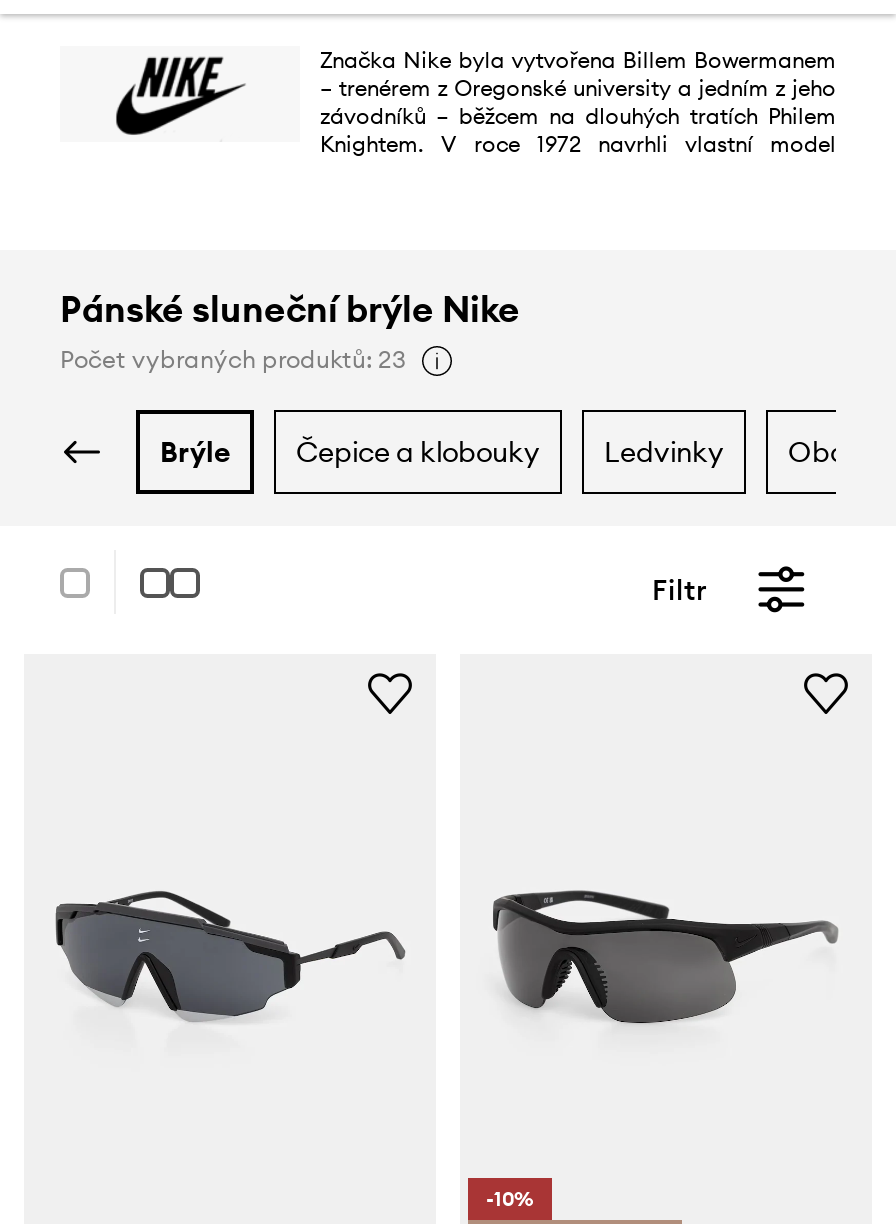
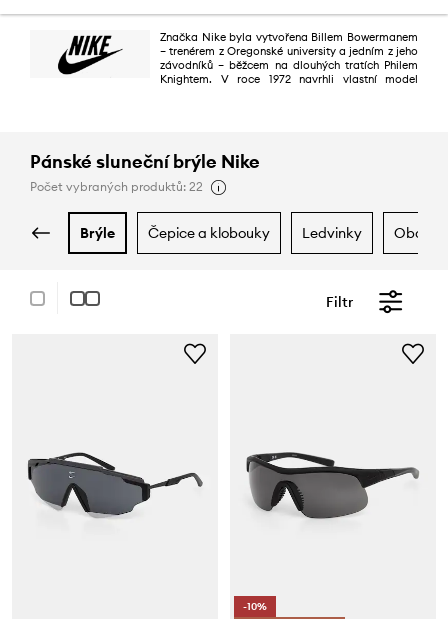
- Počet vybraných produktů: 23
+ Počet vybraných produktů: 22
